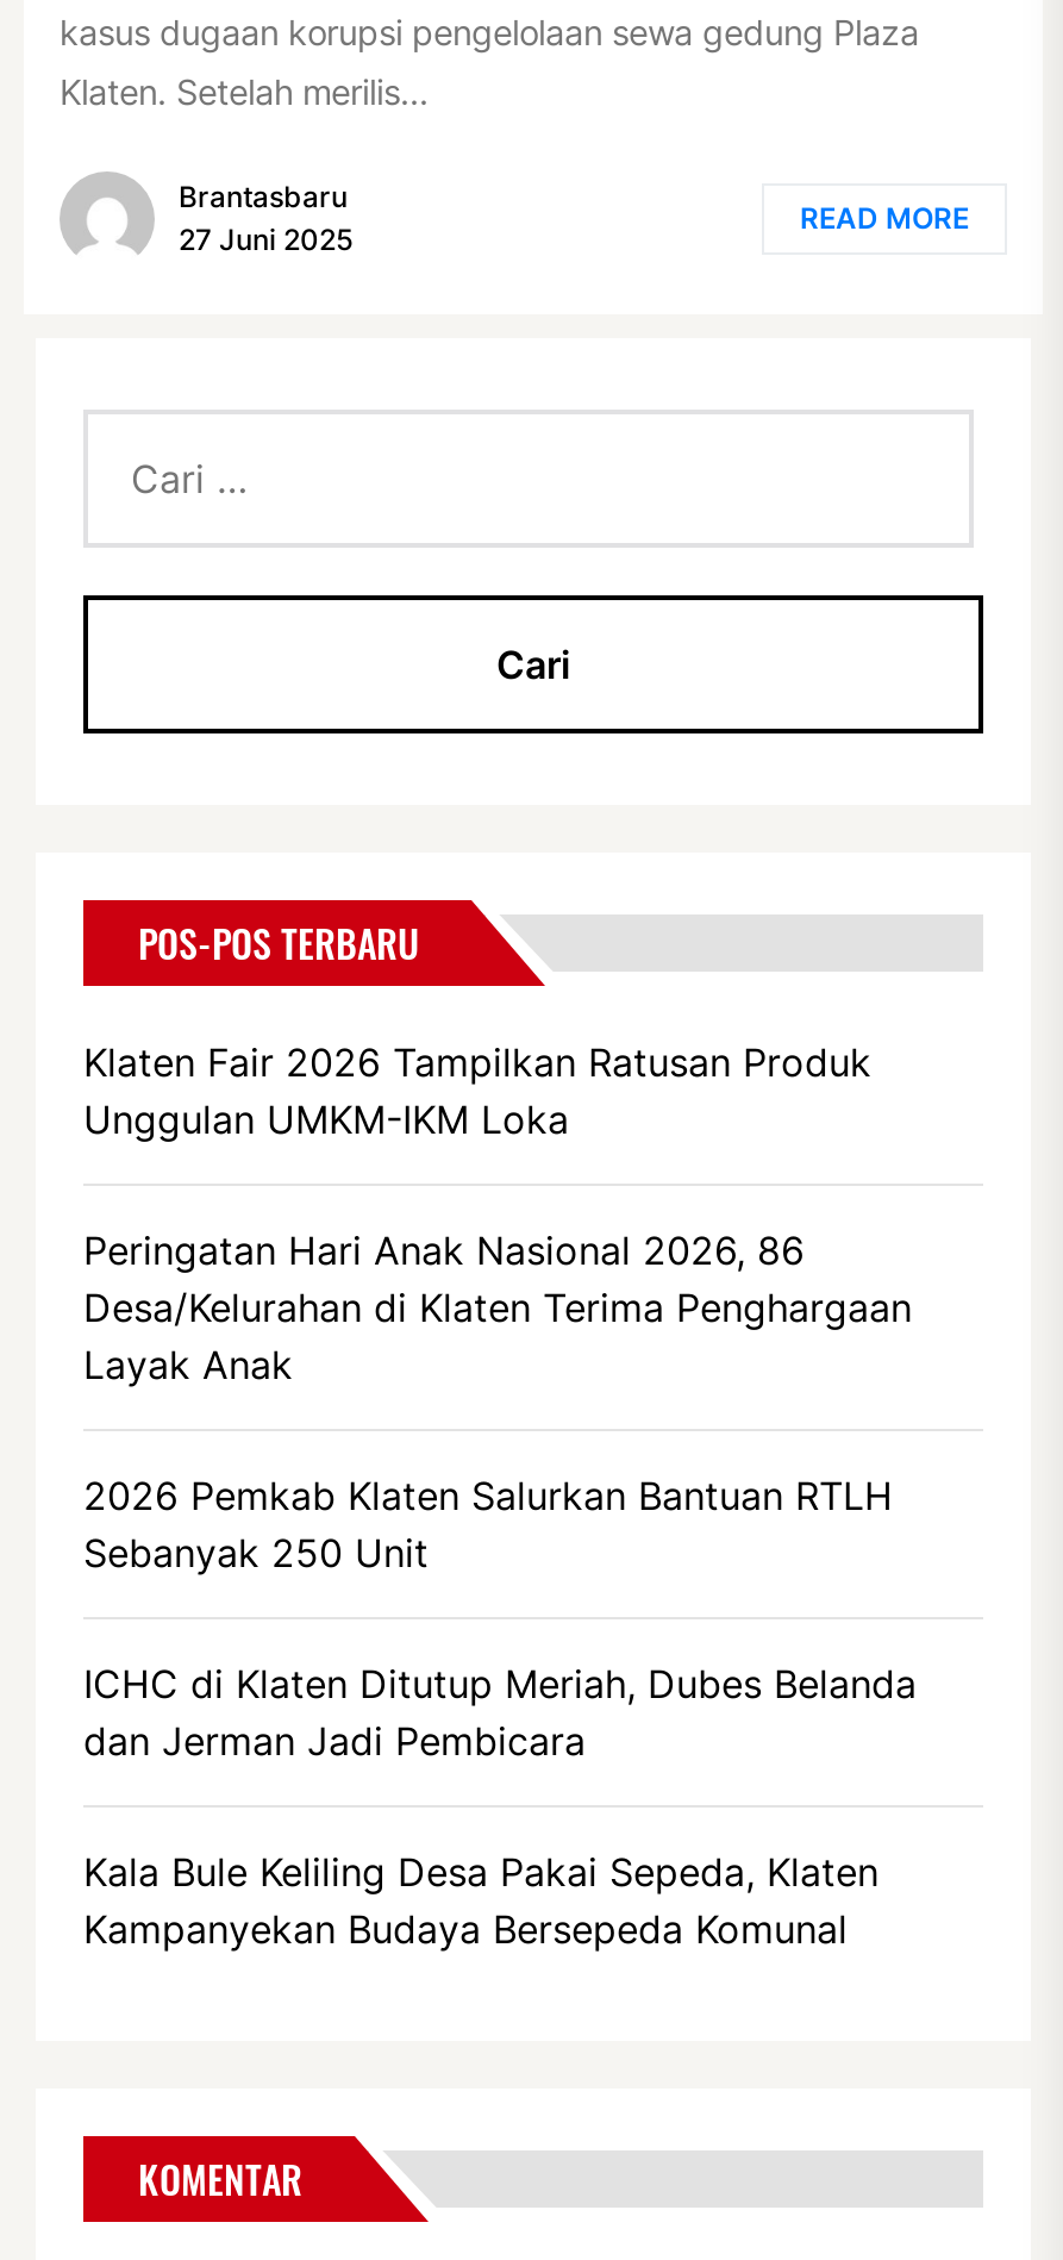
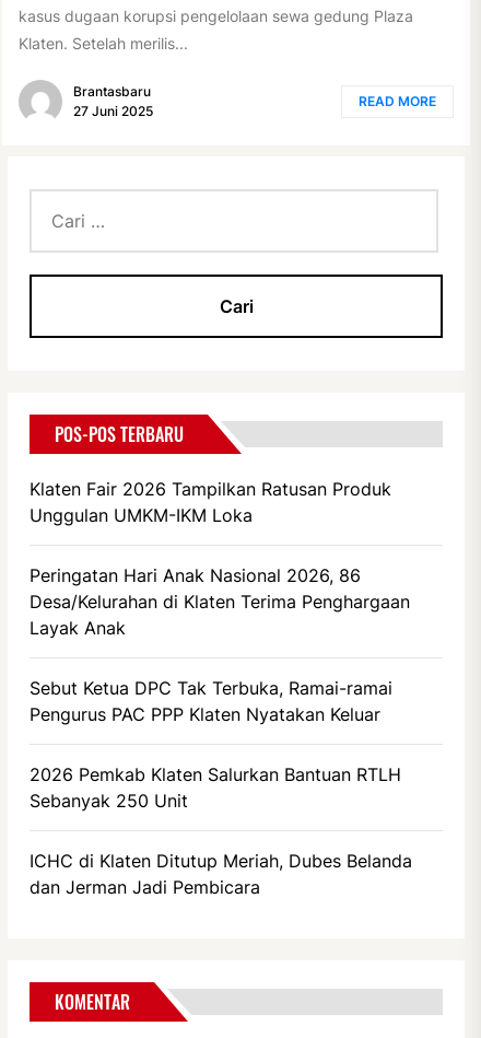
+ Sebut Ketua DPC Tak Terbuka, Ramai-ramai
+ Pengurus PAC PPP Klaten Nyatakan Keluar

moved down: 2026 Pemkab Klaten Salurkan Bantuan RTLH | Sebanyak 250 Unit | ICHC di Klaten Ditutup Meriah, Dubes Belanda | dan Jerman Jadi Pembicara

- Kala Bule Keliling Desa Pakai Sepeda, Klaten
- Kampanyekan Budaya Bersepeda Komunal
